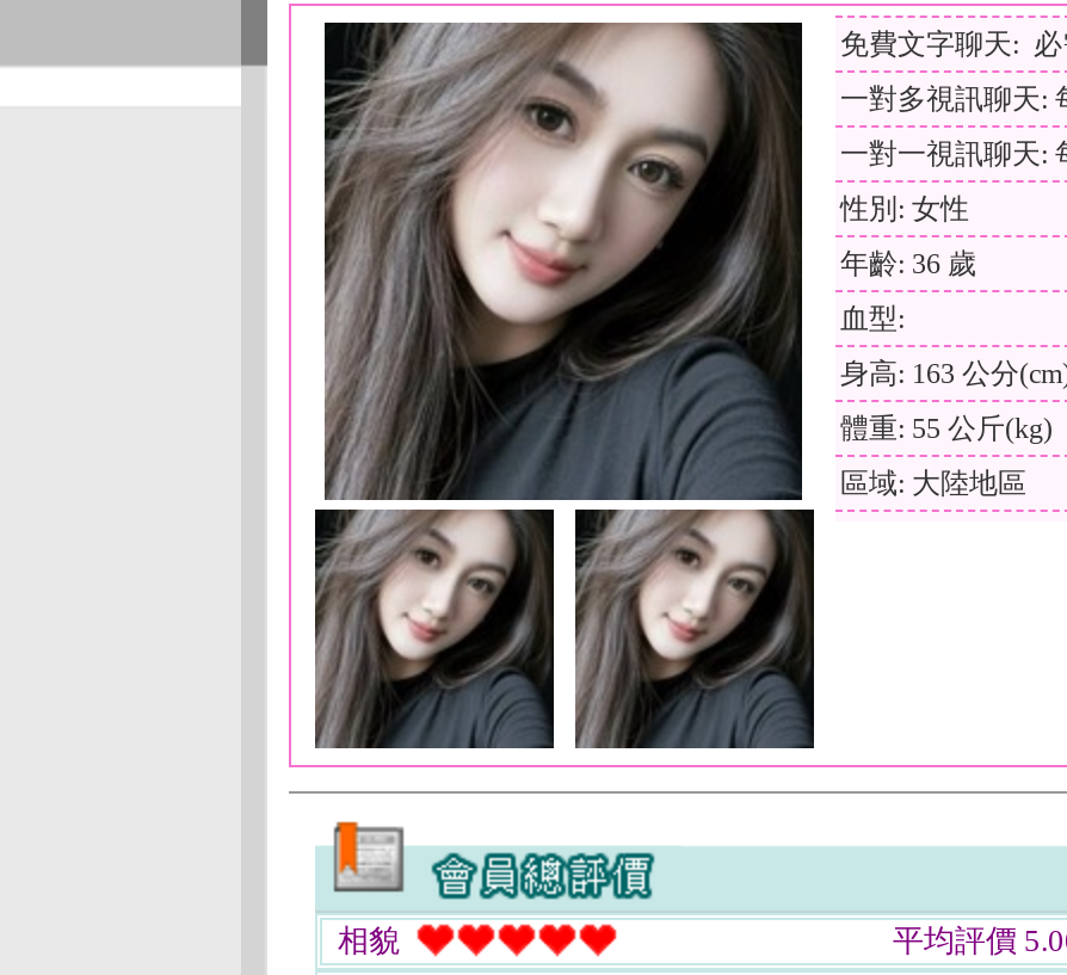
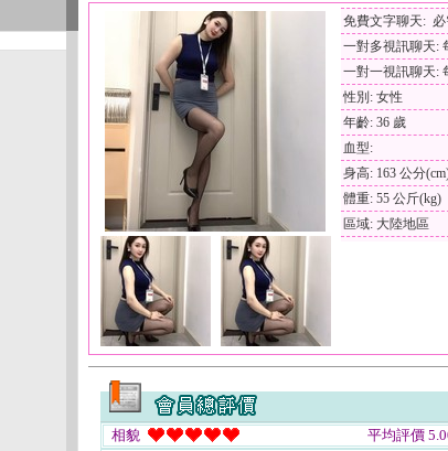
- [image]
+ [image]
